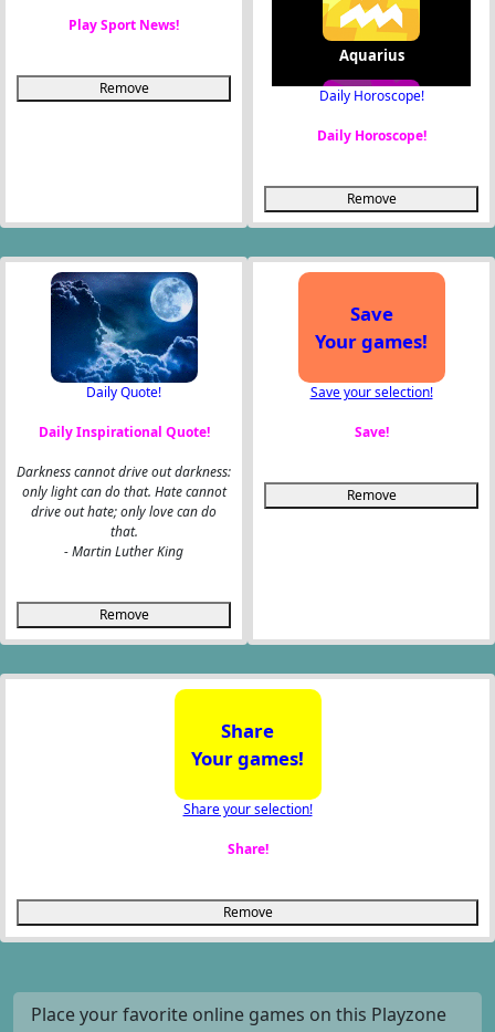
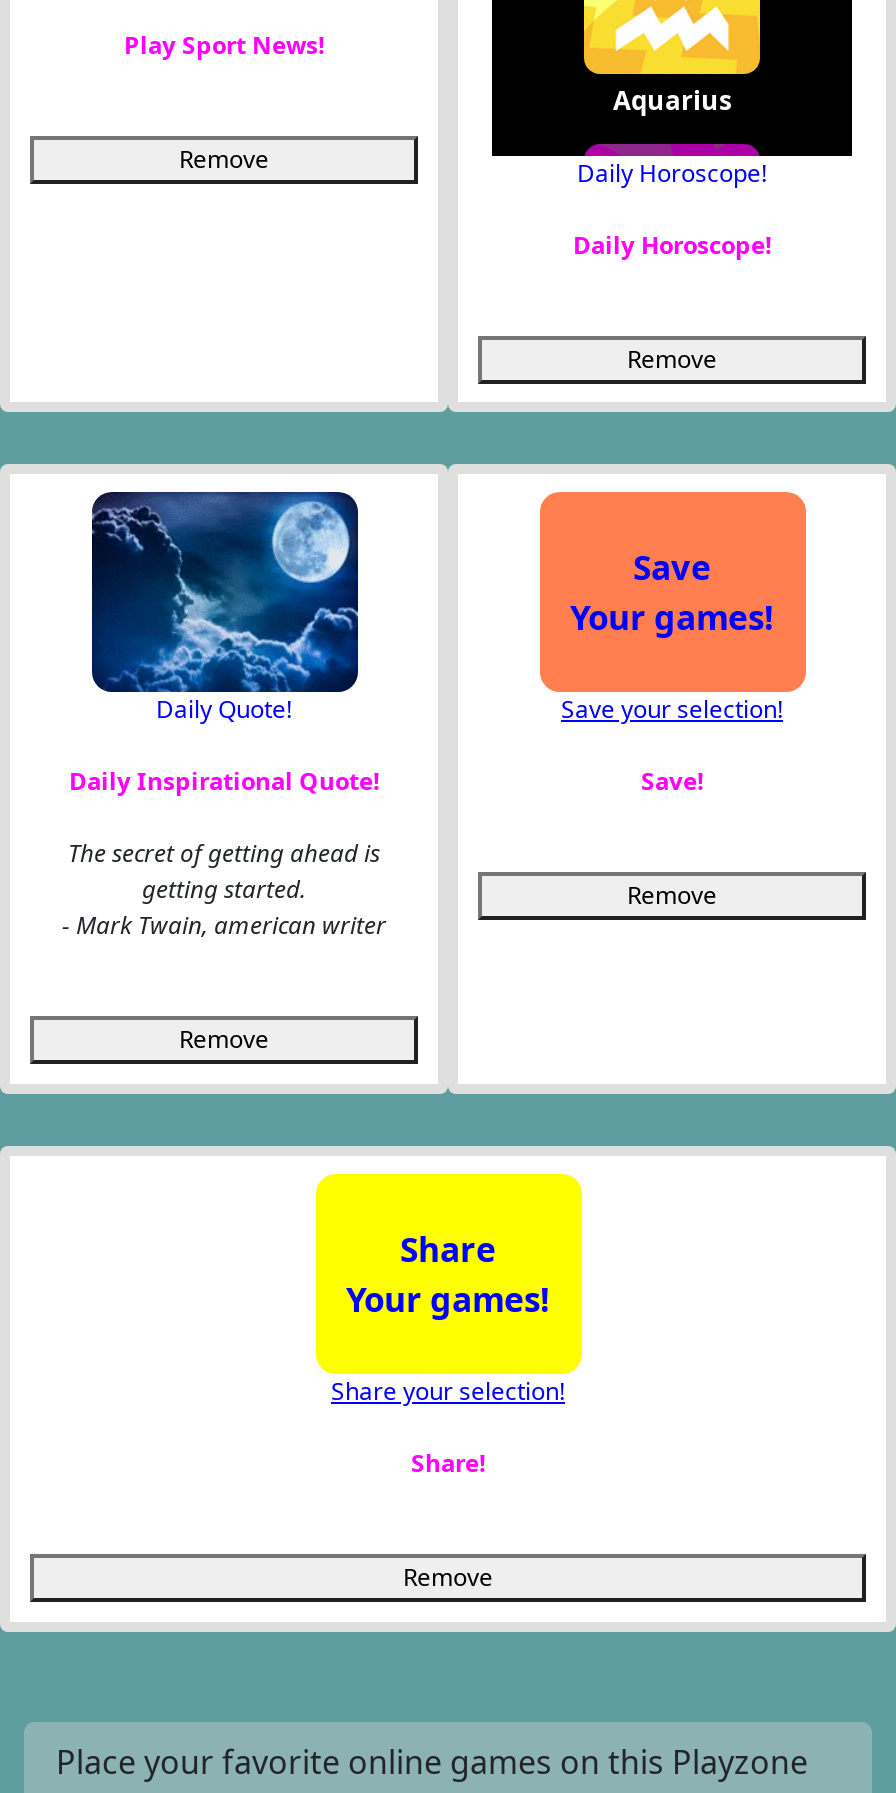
- Darkness cannot drive out darkness:
- only light can do that. Hate cannot
- drive out hate; only love can do
- that.
- - Martin Luther King
+ The secret of getting ahead is
+ getting started.
+ - Mark Twain, american writer
